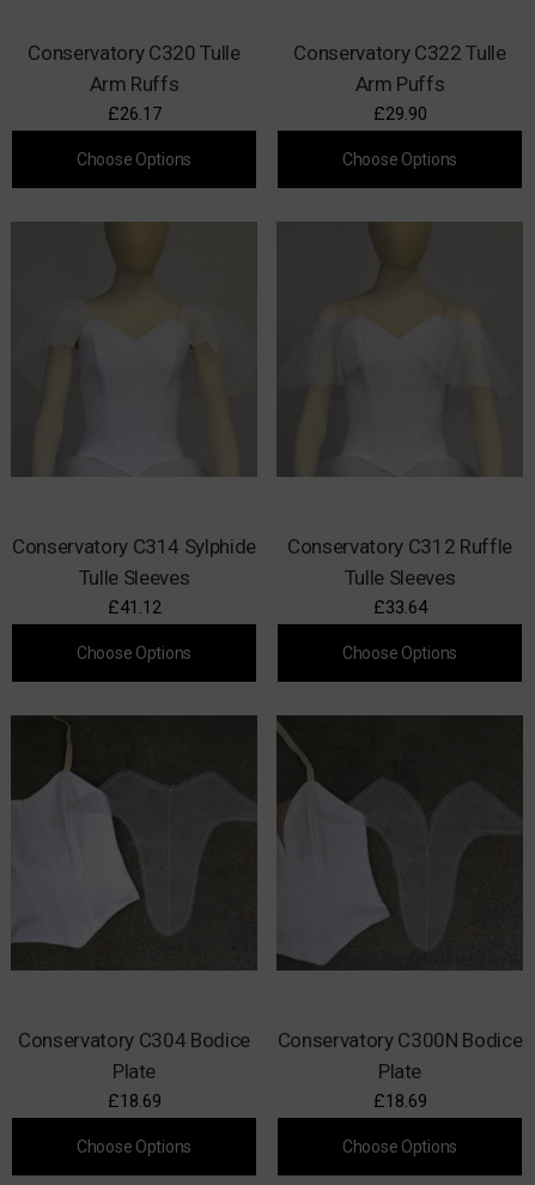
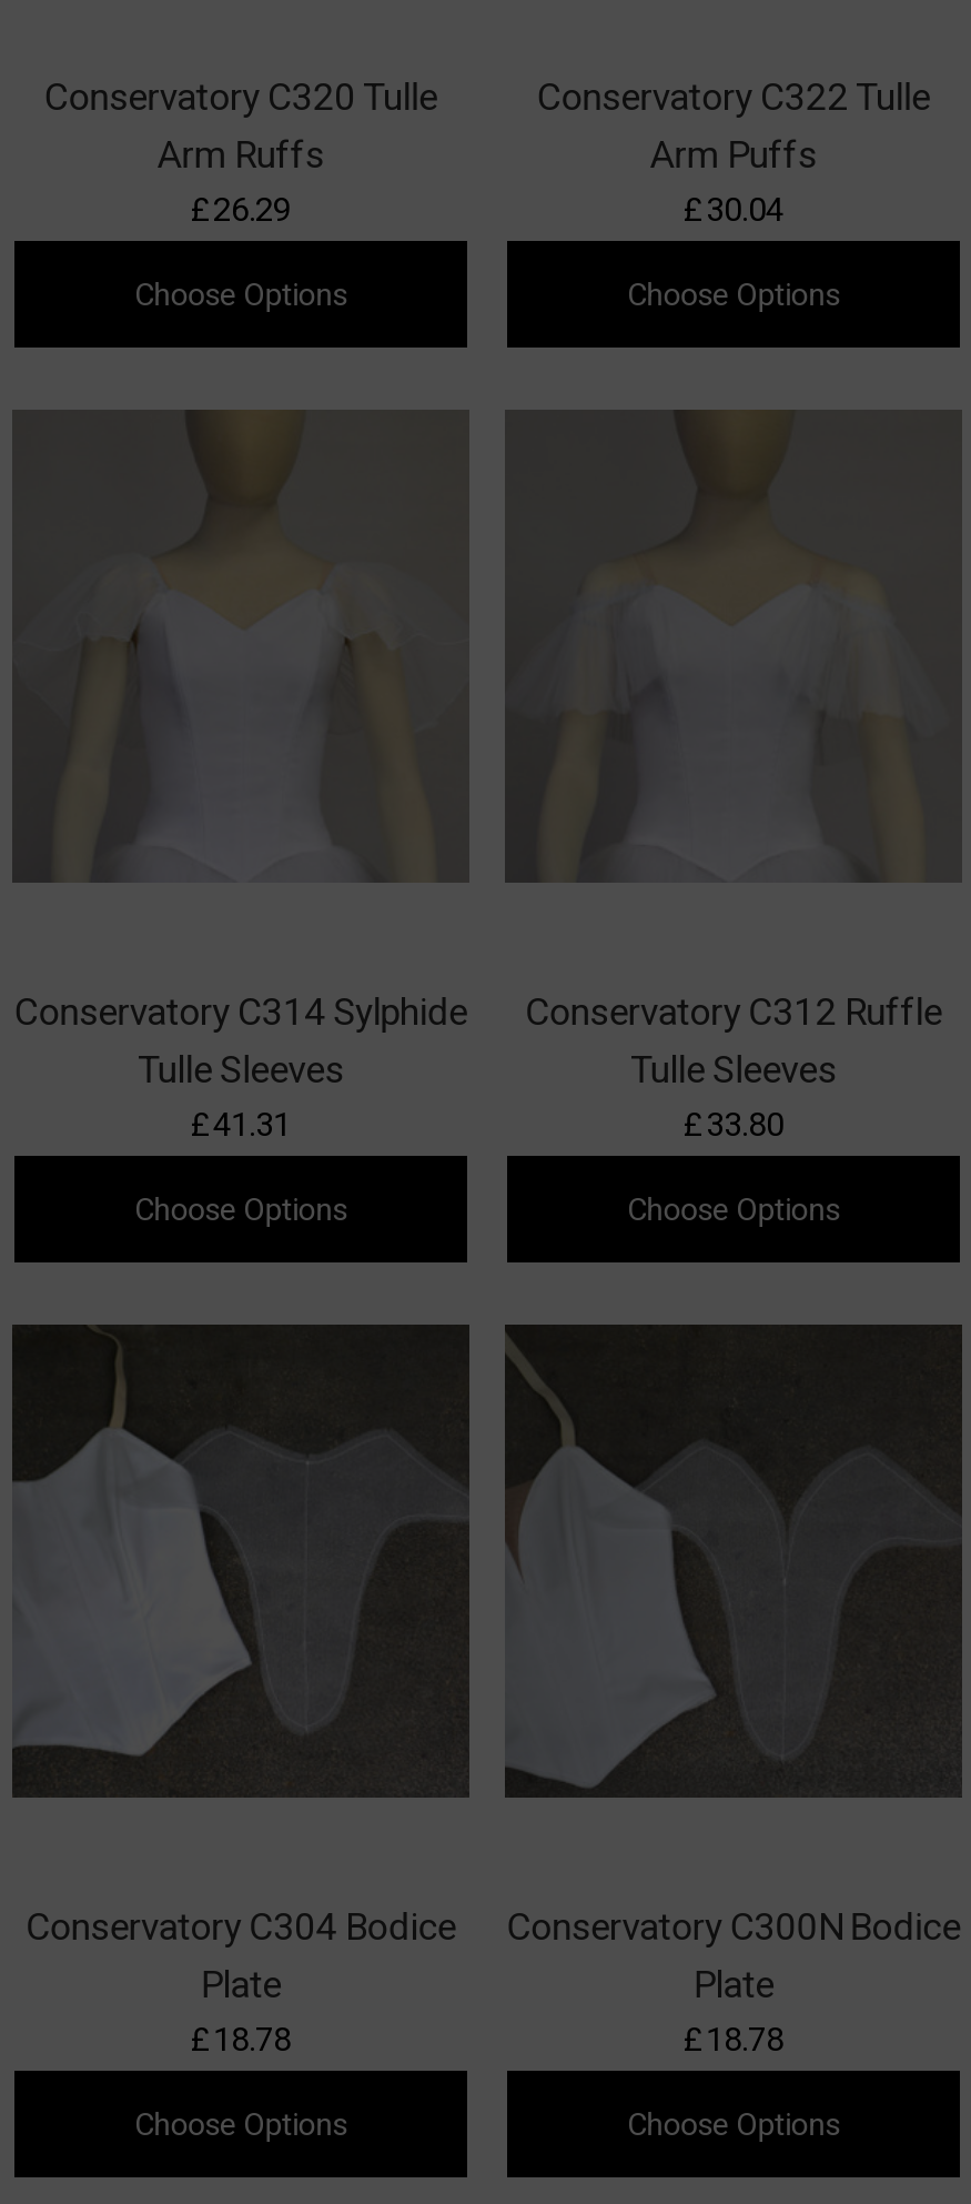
- £26.17
+ £26.29

- £29.90
+ £30.04

- £41.12
+ £41.31

- £33.64
+ £33.80

- £18.69
+ £18.78

- £18.69
+ £18.78
